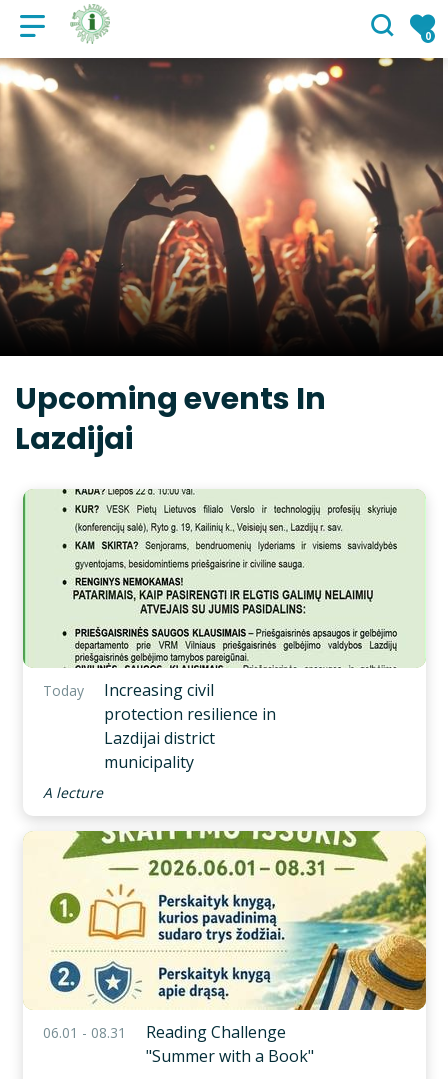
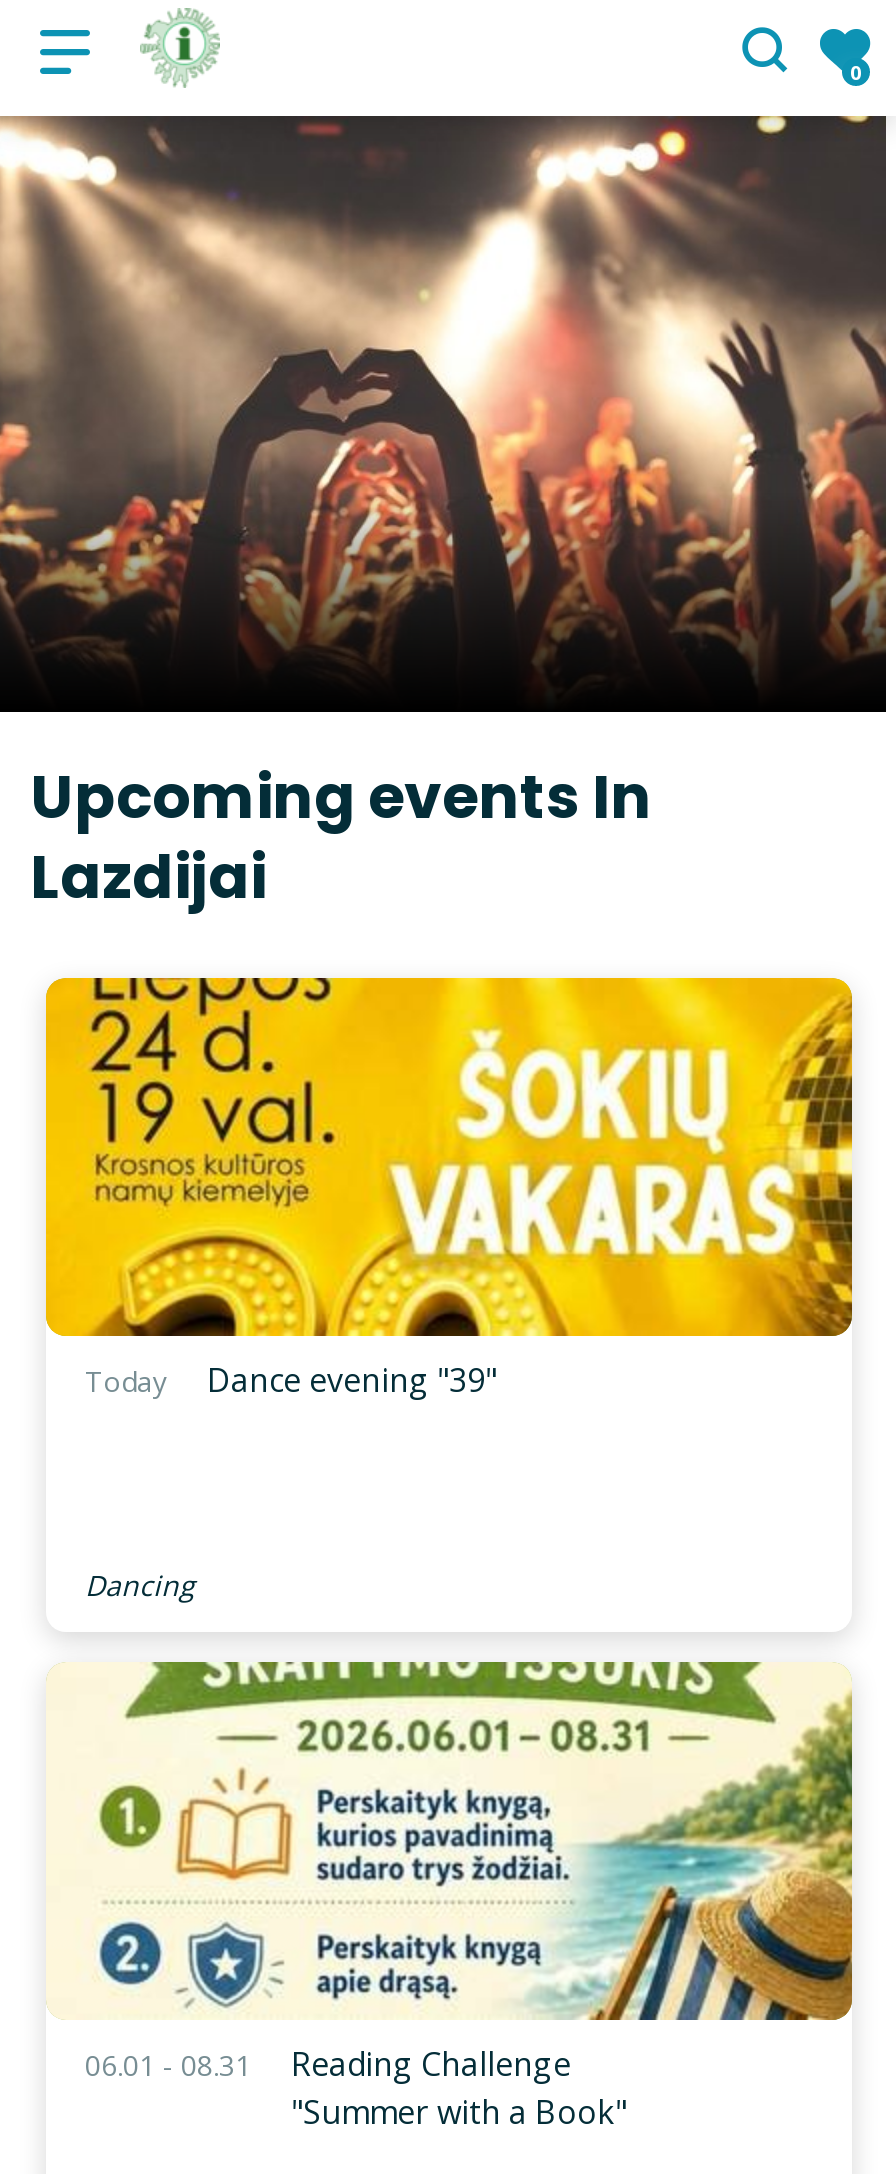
- [image]
- Increasing civil
- protection resilience in
- Lazdijai district
- municipality
+ [image]
+ Dance evening "39"

- A lecture
+ Dancing
